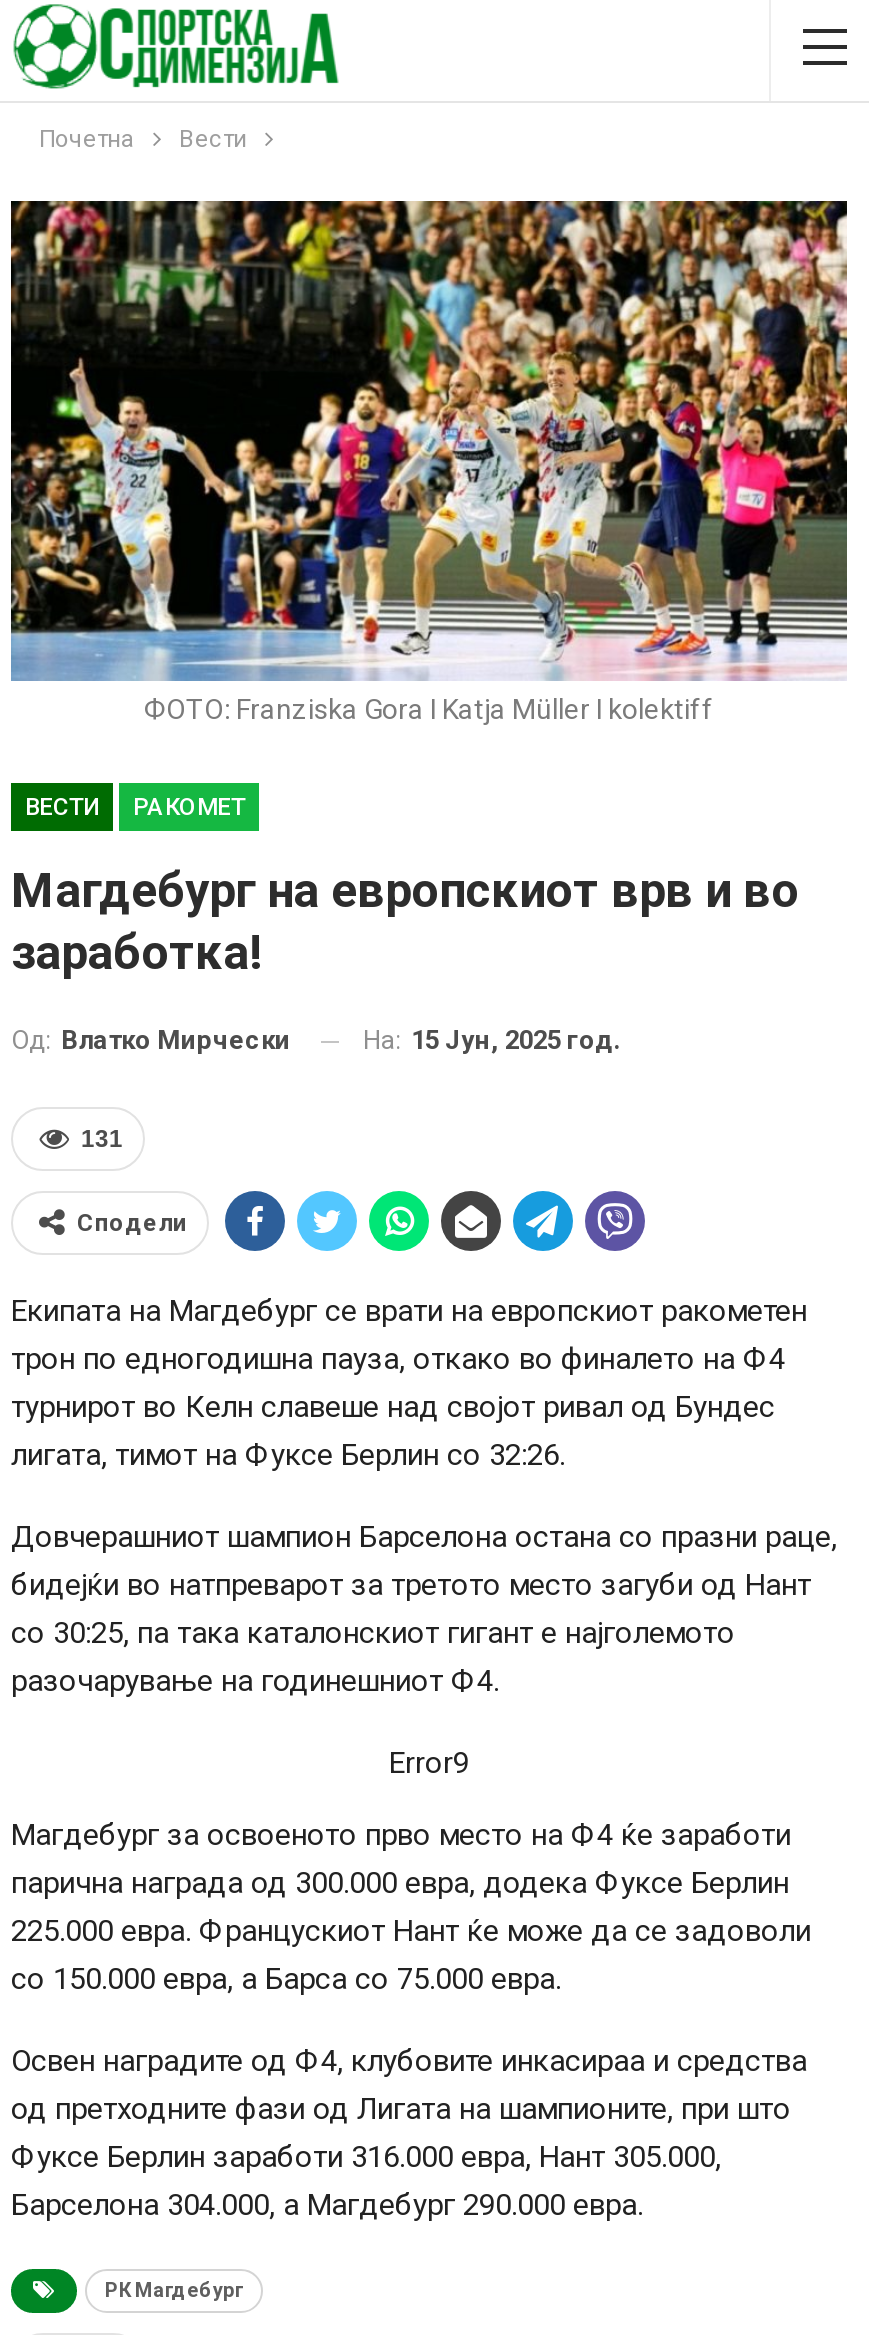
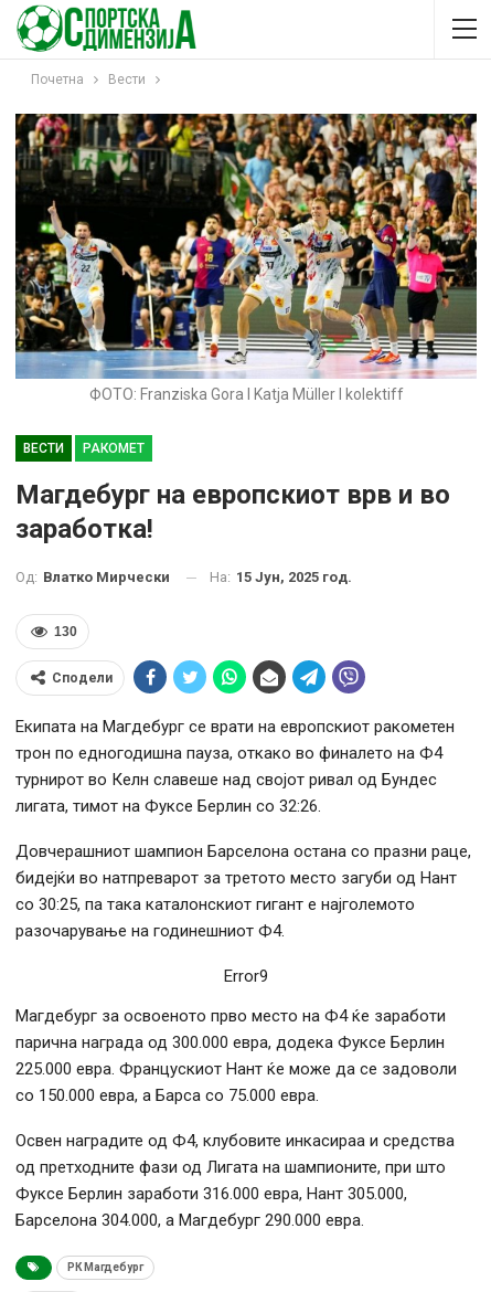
- 131
+ 130
